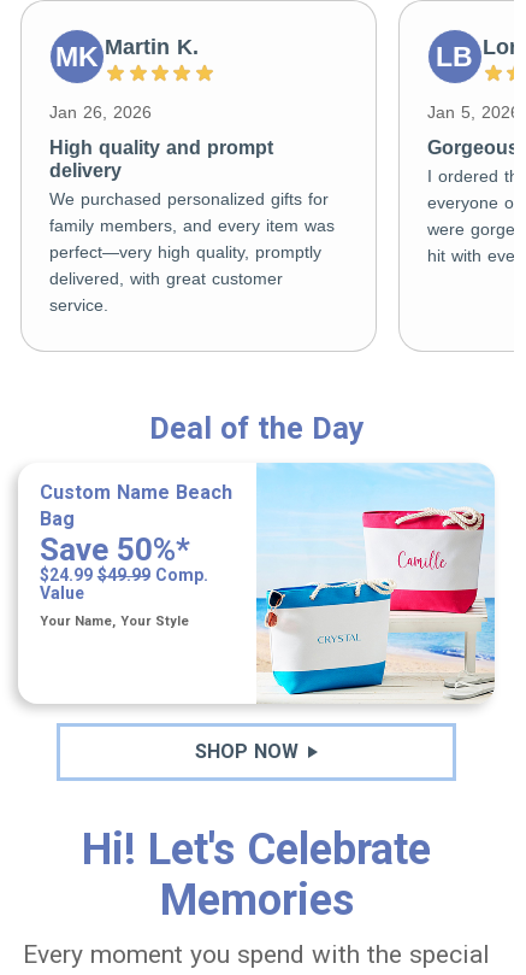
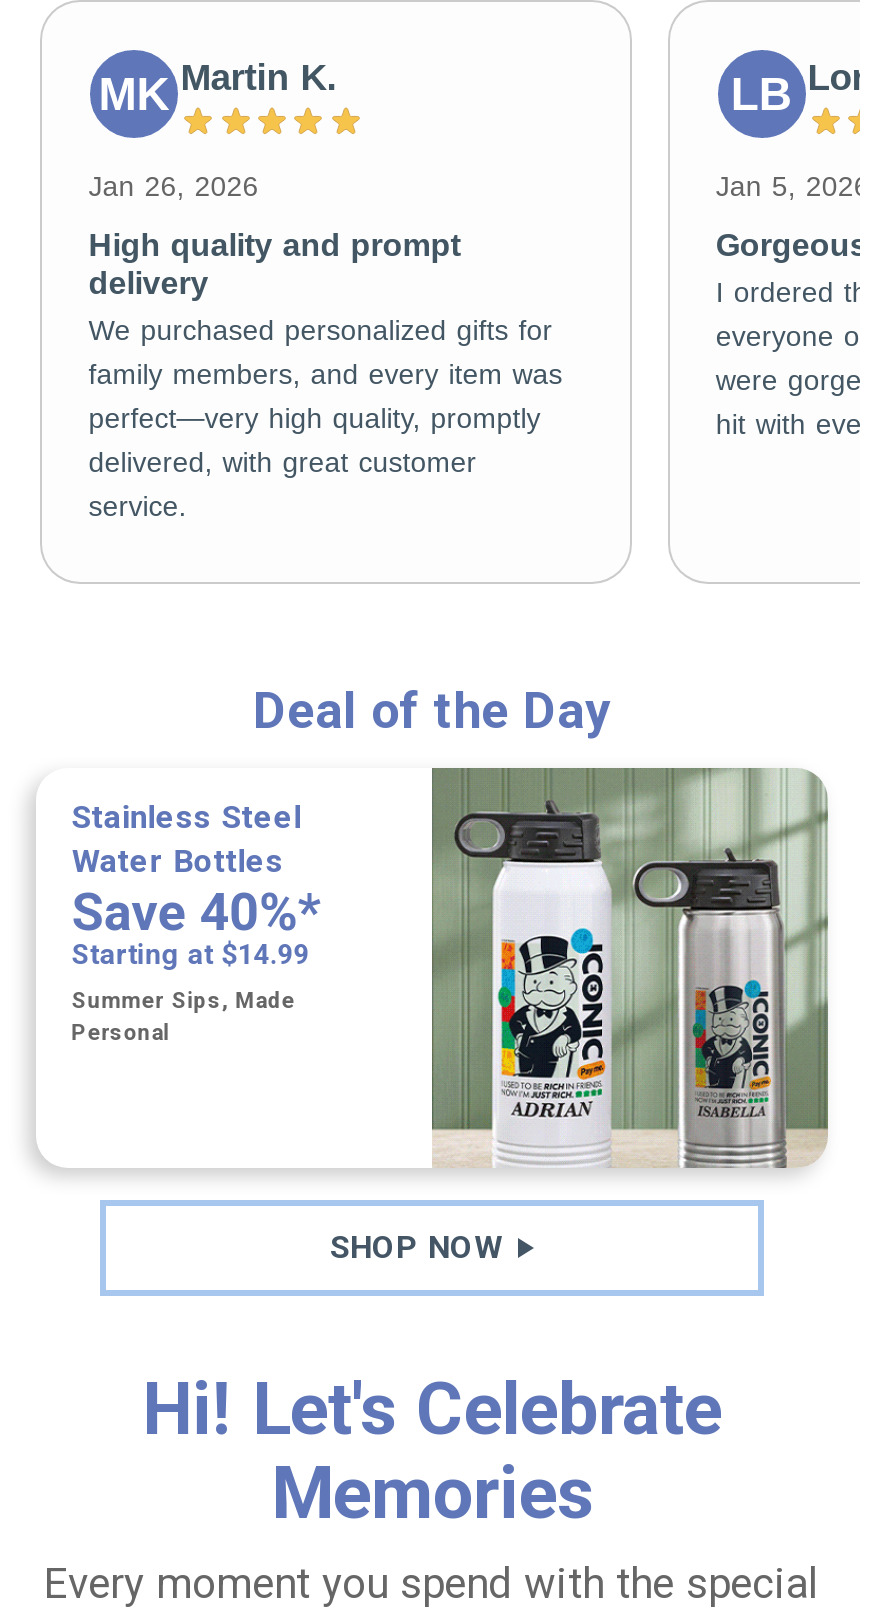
- [image]
+ [image]

- Custom Name Beach
- Bag
- Save 50%*
- $24.99 $49.99 Comp.
- Value
+ Stainless Steel
+ Water Bottles
+ Save 40%*
+ Starting at $14.99

- Your Name, Your Style
+ Summer Sips, Made
+ Personal
